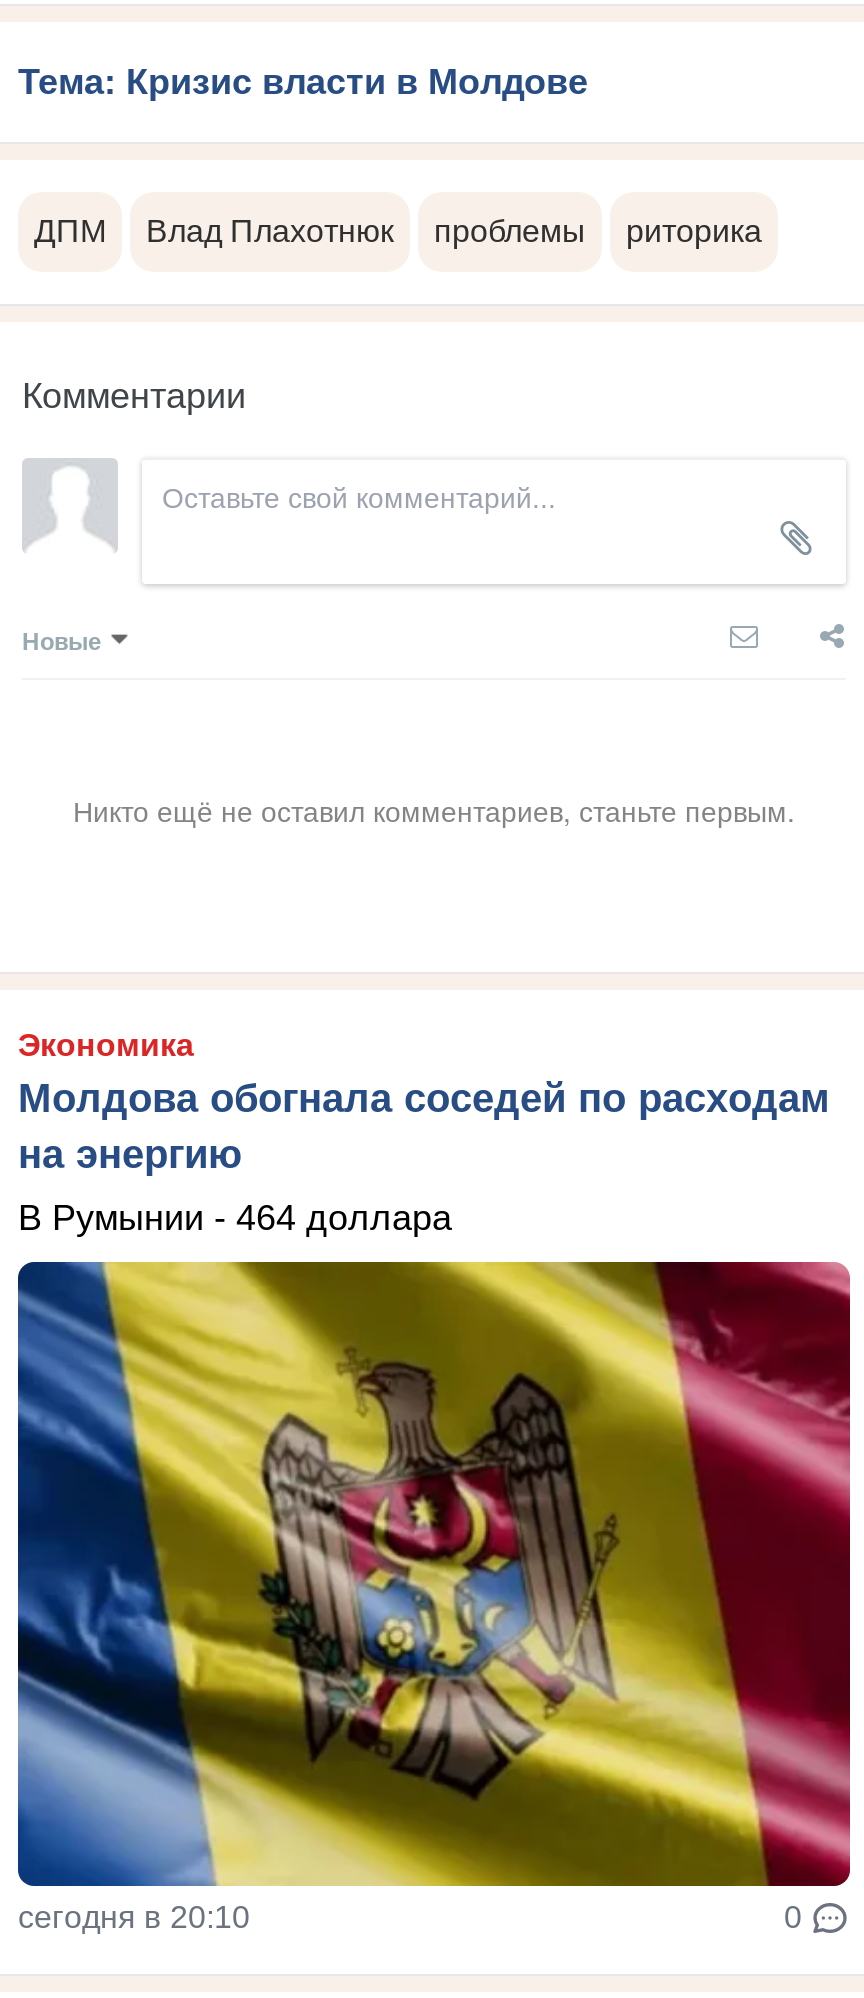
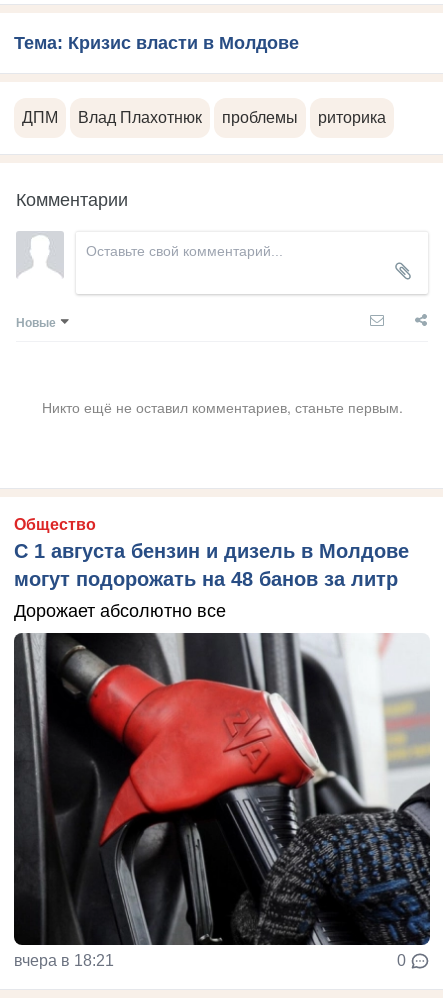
- Экономика
- Молдова обогнала соседей по расходам
- на энергию
+ Общество
+ С 1 августа бензин и дизель в Молдове
+ могут подорожать на 48 банов за литр

- В Румынии - 464 доллара
+ Дорожает абсолютно все

- [image]
- сегодня в 20:10
+ [image]
+ вчера в 18:21
